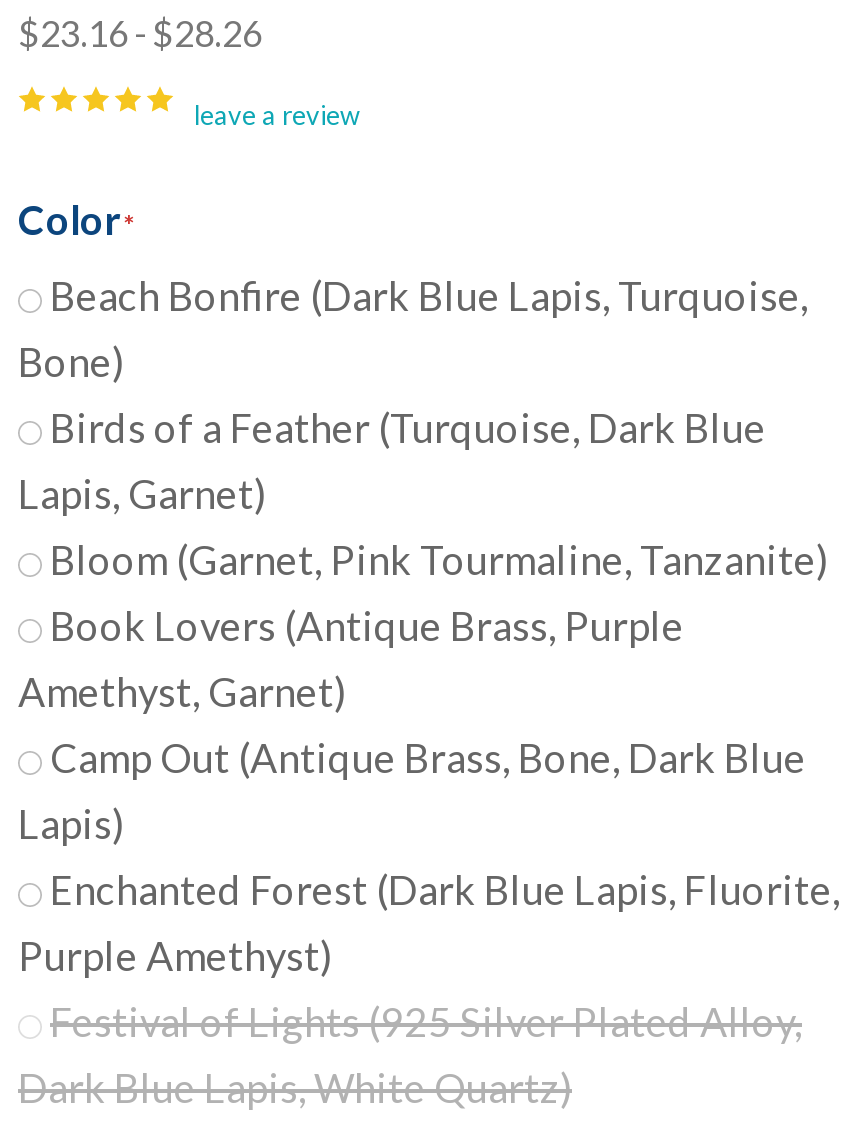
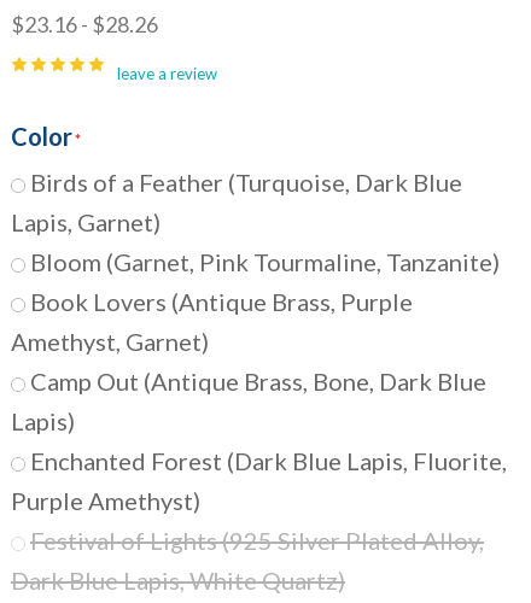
- Beach Bonfire (Dark Blue Lapis, Turquoise,
- Bone)
